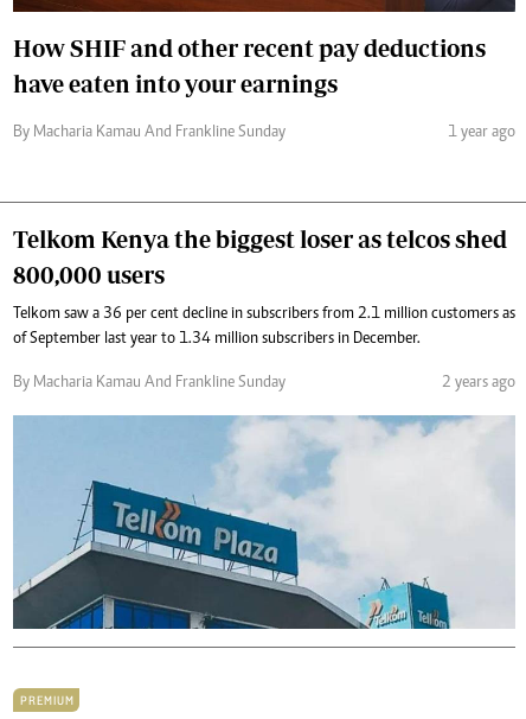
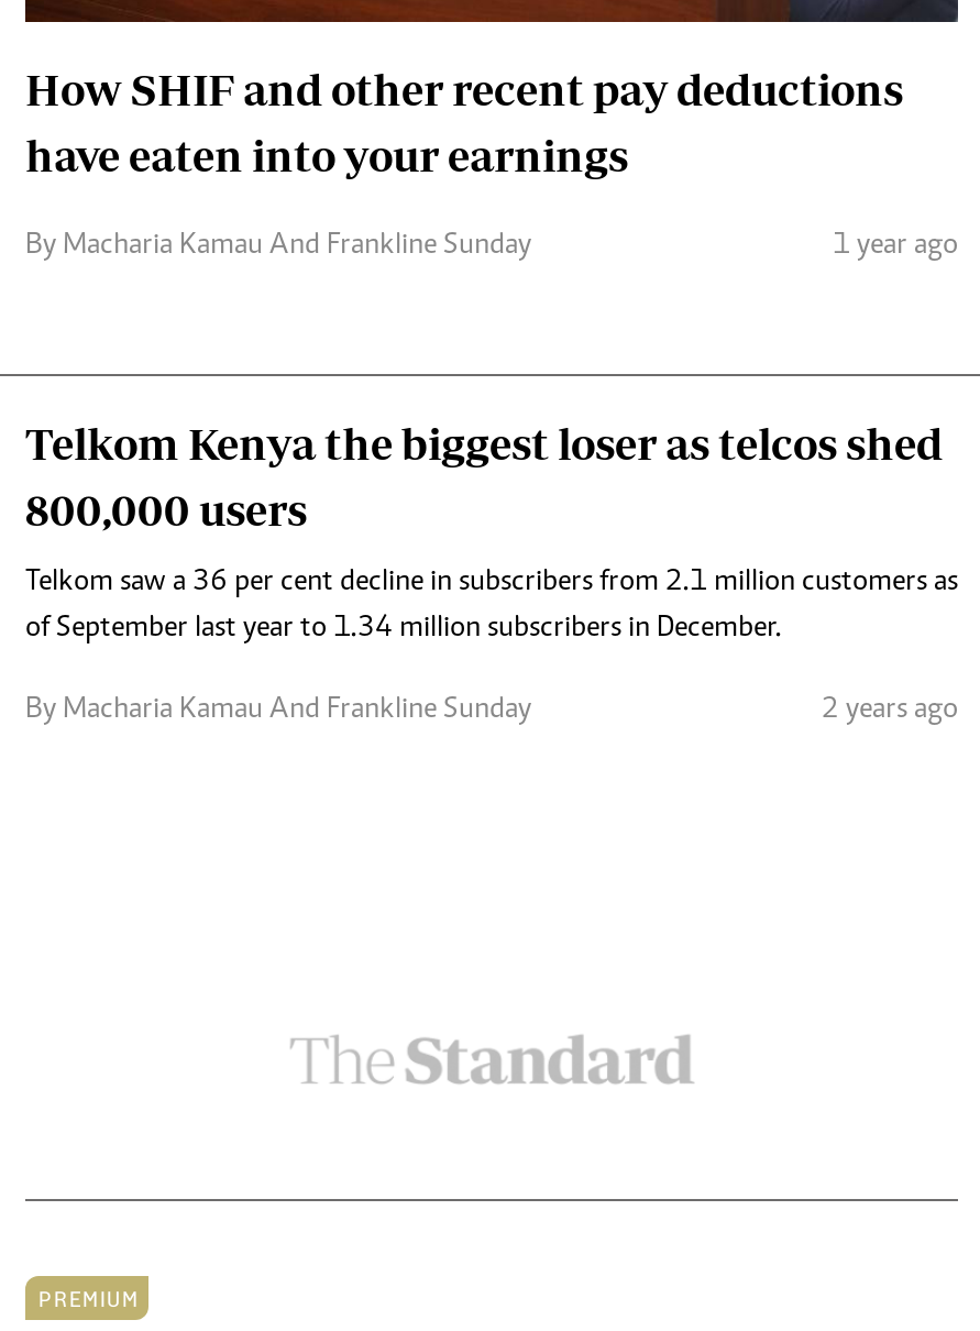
- [image]
